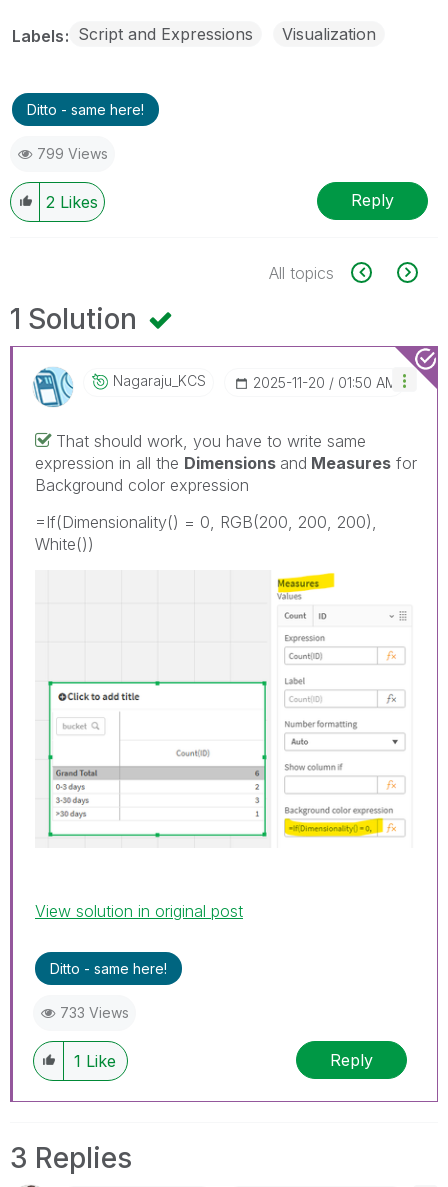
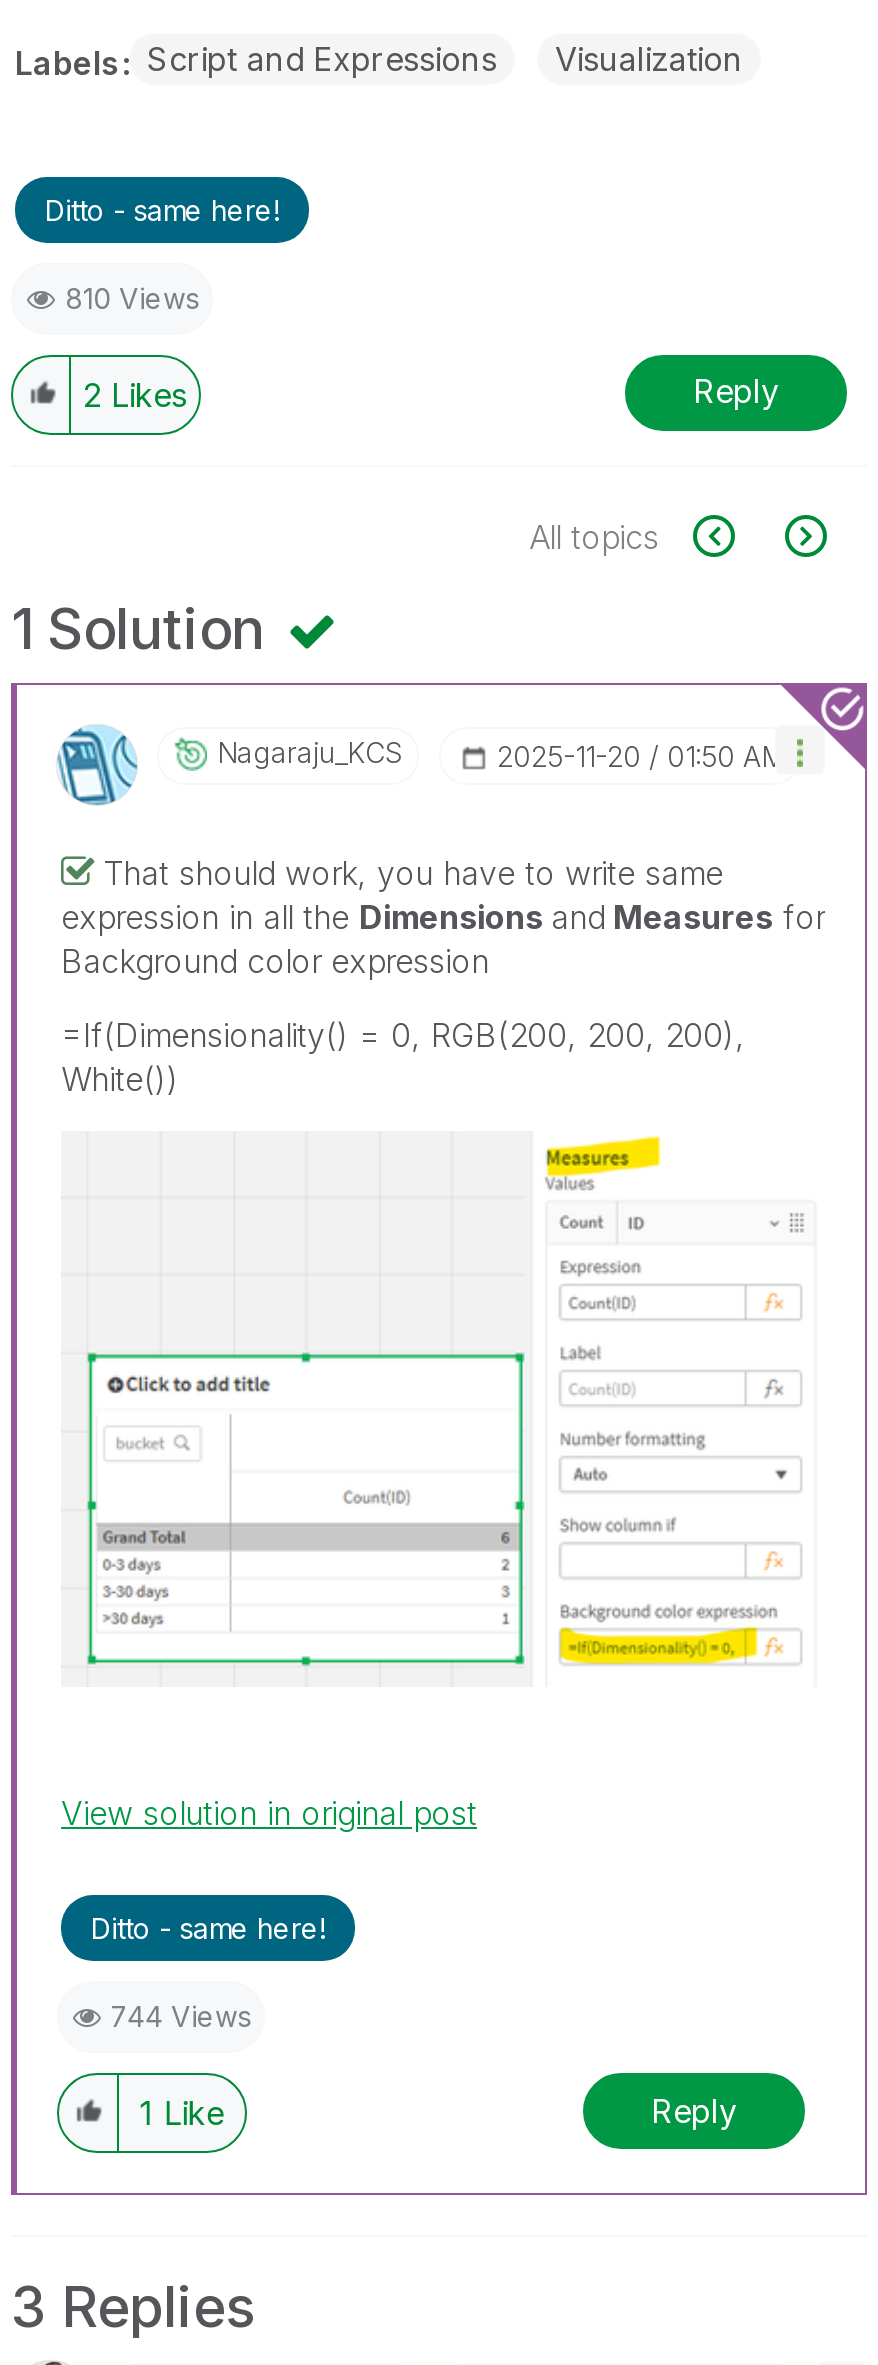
- 799 Views
+ 810 Views

- 733 Views
+ 744 Views
